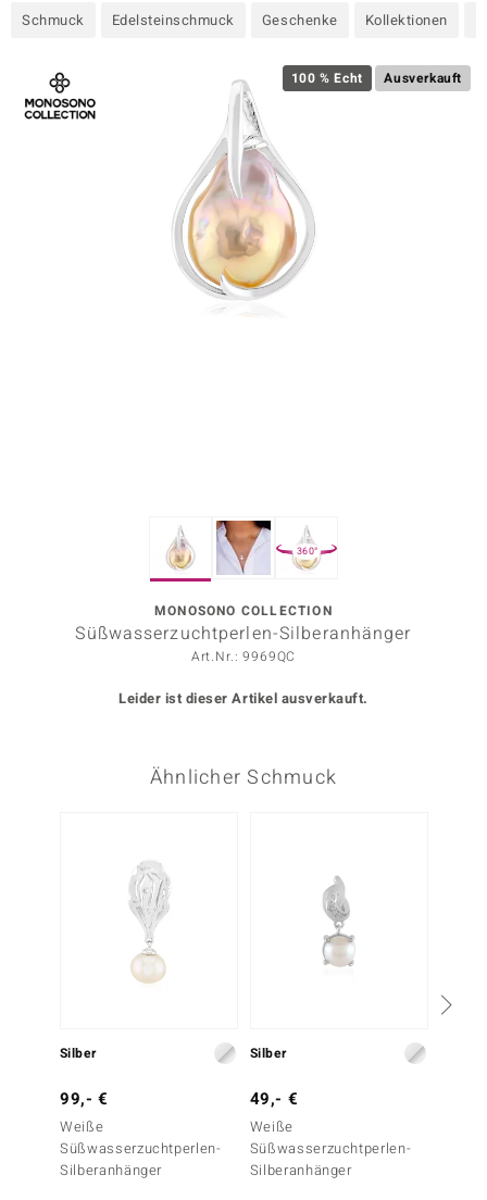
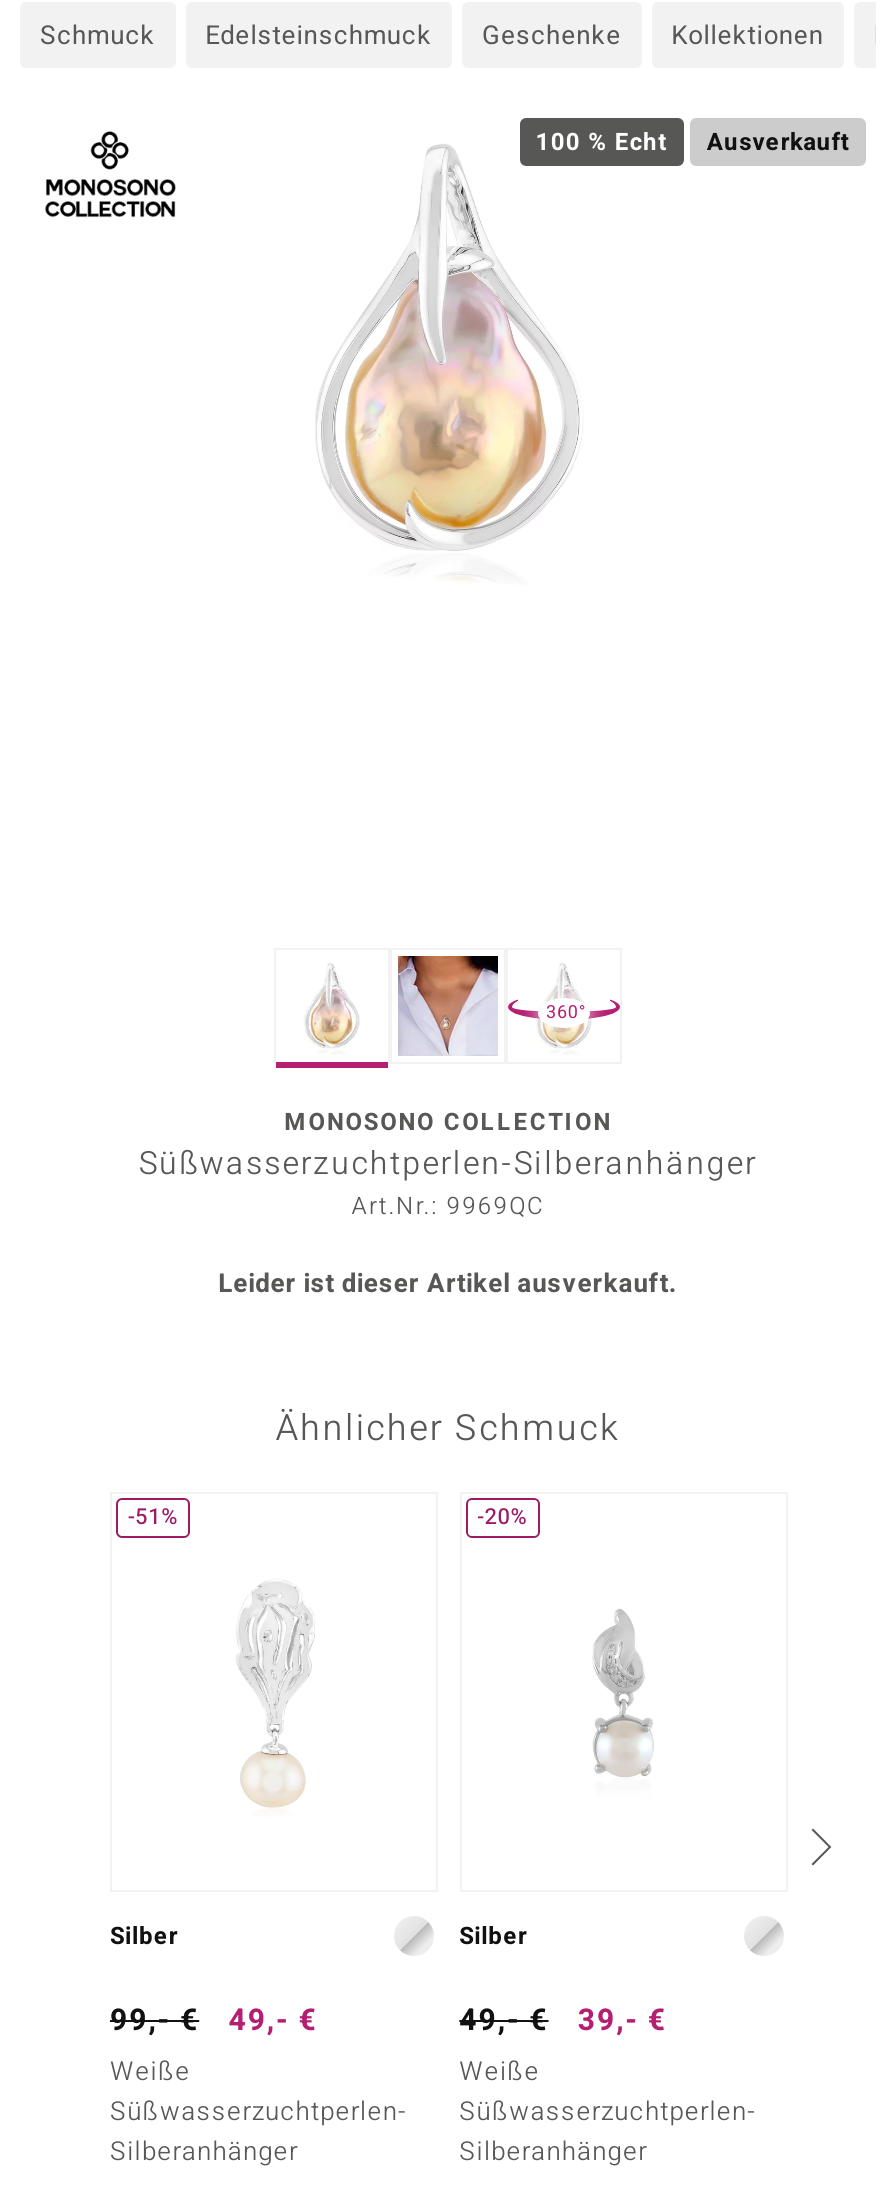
+ -51%

+ -20%

+ 49,- €

+ 39,- €
